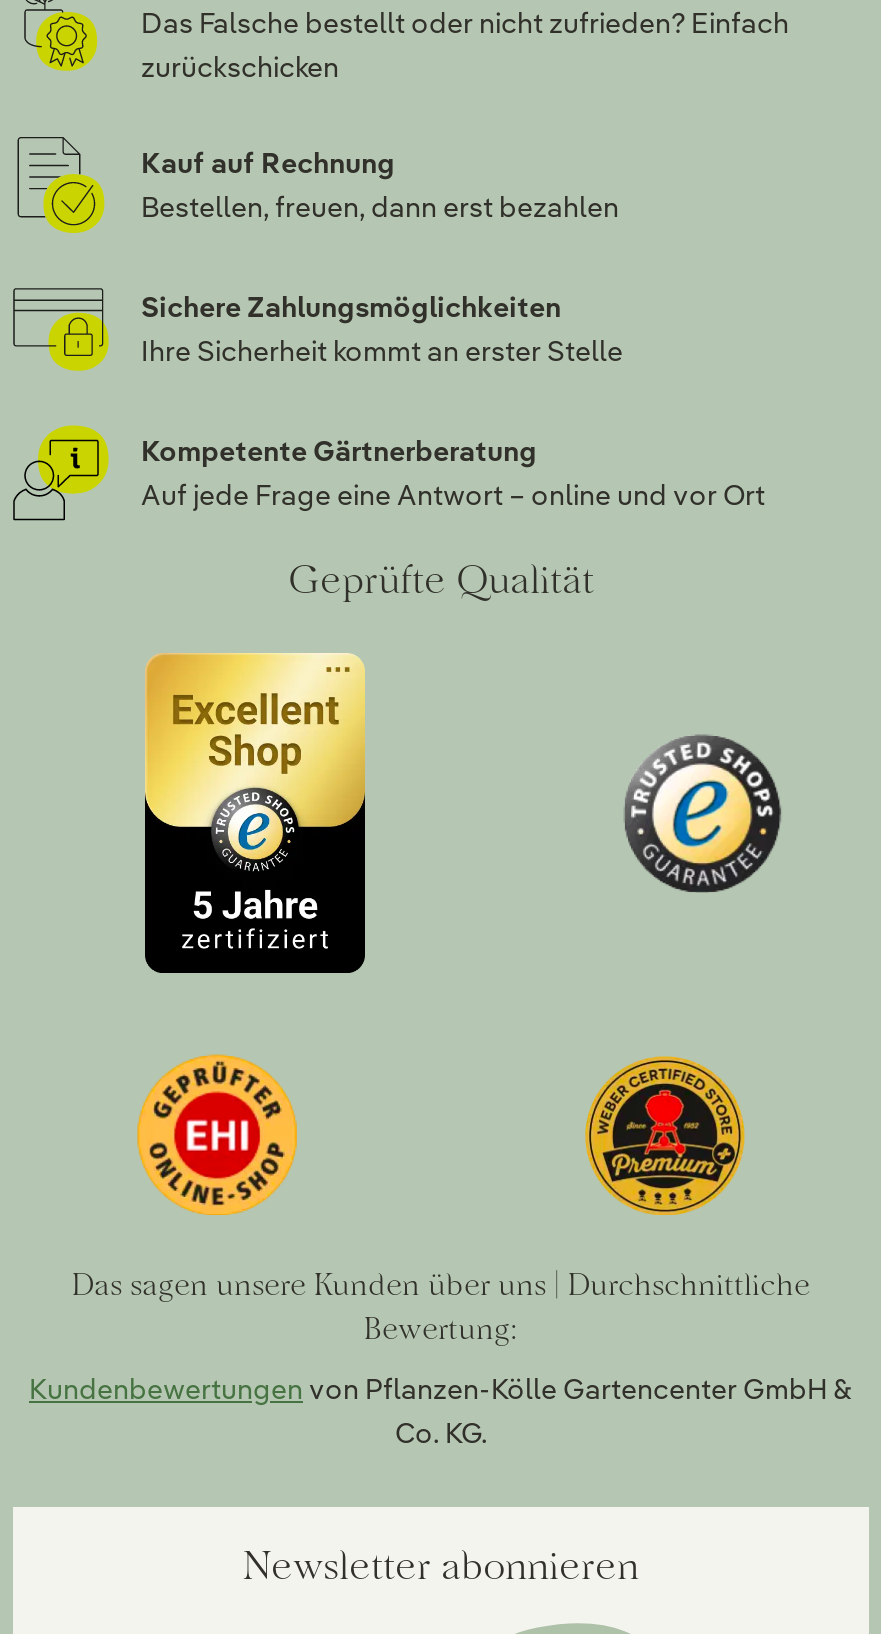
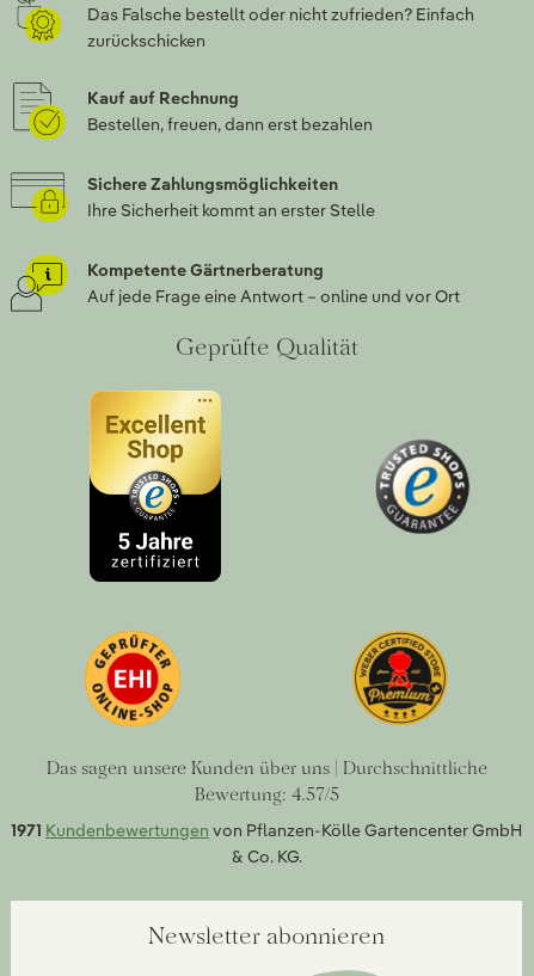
- Bewertung:
+ Bewertung: 4.57/5

- Kundenbewertungen von Pflanzen-Kölle Gartencenter GmbH &
- Co. KG.
+ 1971 Kundenbewertungen von Pflanzen-Kölle Gartencenter GmbH
+ & Co. KG.
